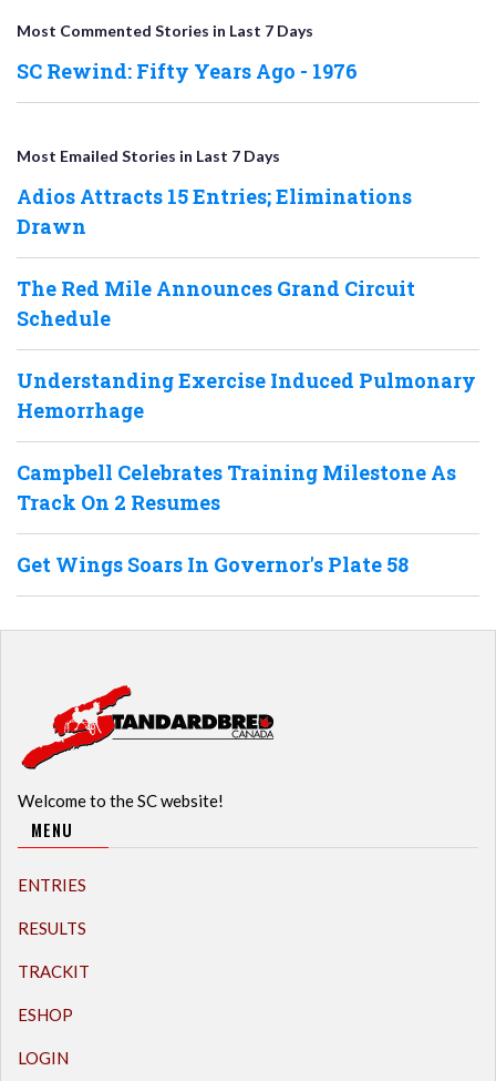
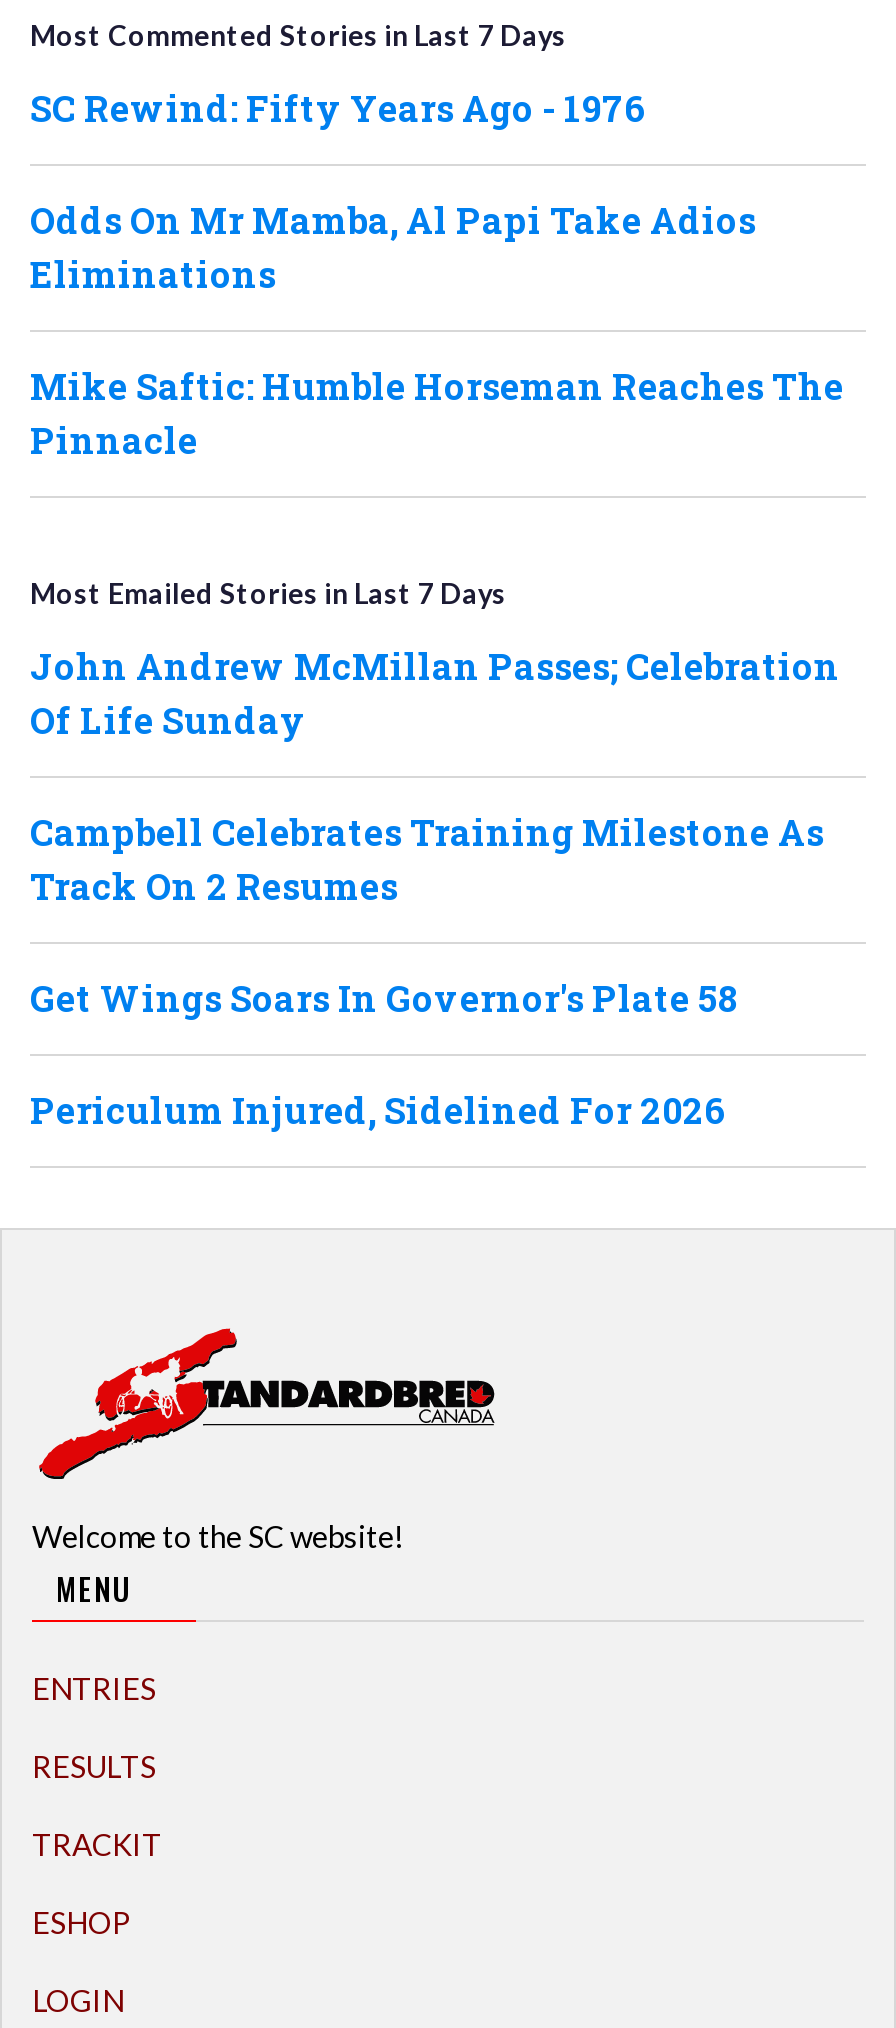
+ Odds On Mr Mamba, Al Papi Take Adios
+ Eliminations
+ Mike Saftic: Humble Horseman Reaches The
+ Pinnacle

moved down: Most Emailed Stories in Last 7 Days

- Adios Attracts 15 Entries; Eliminations
- Drawn
- The Red Mile Announces Grand Circuit
- Schedule
- Understanding Exercise Induced Pulmonary
- Hemorrhage
+ John Andrew McMillan Passes; Celebration
+ Of Life Sunday

+ Periculum Injured, Sidelined For 2026
